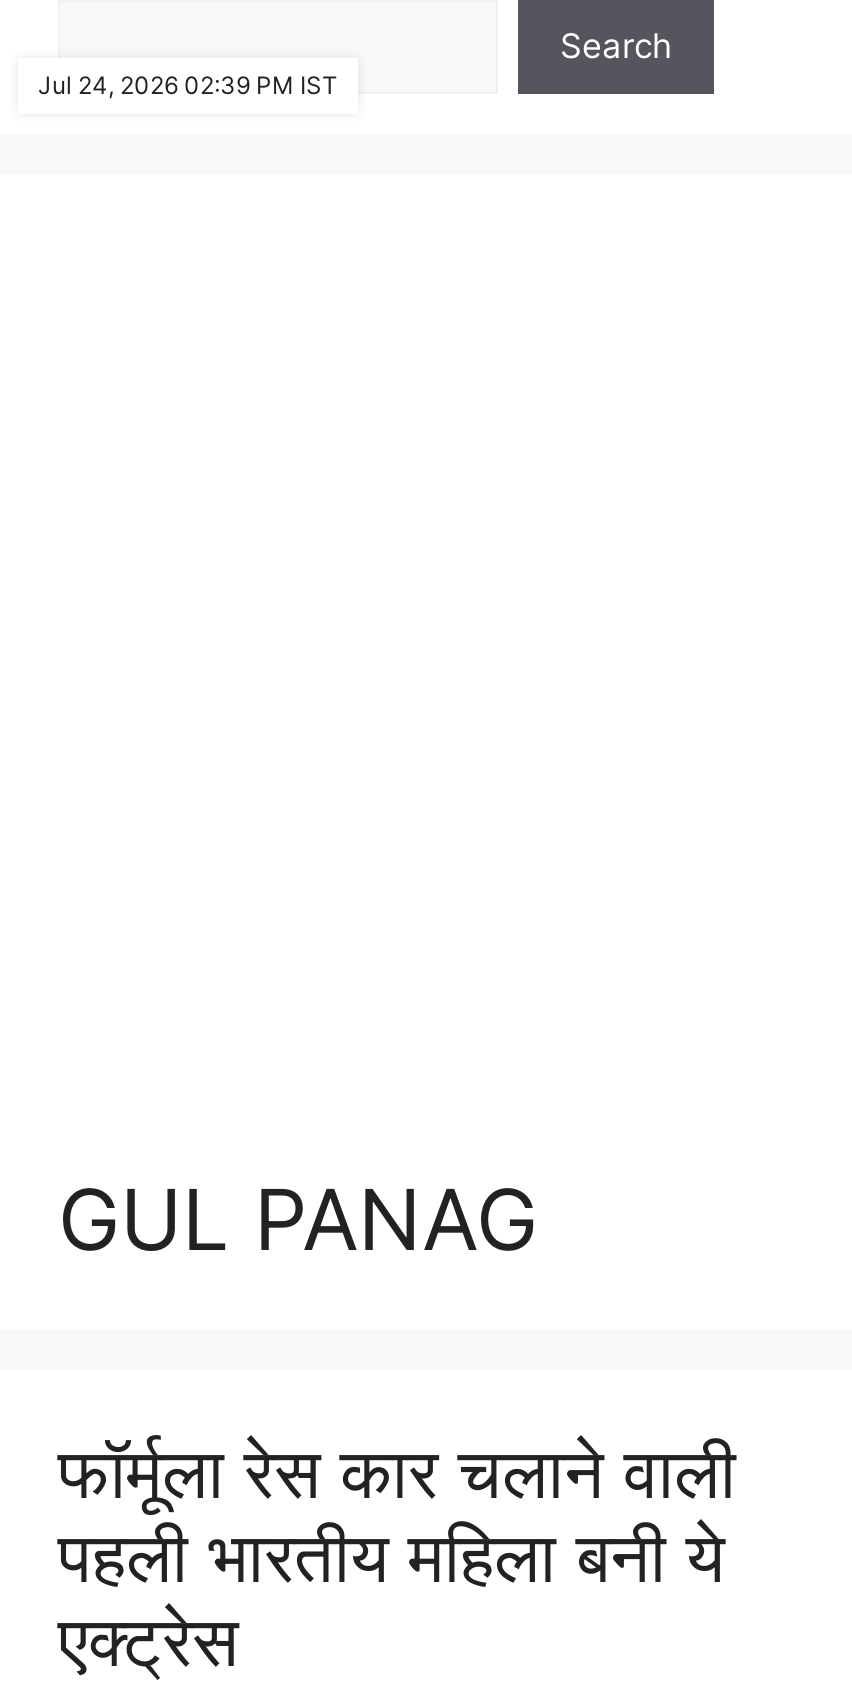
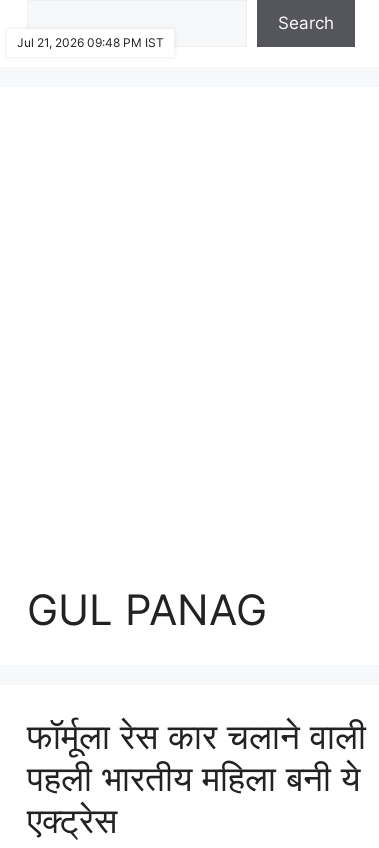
- Jul 24, 2026 02:39 PM IST
+ Jul 21, 2026 09:48 PM IST
